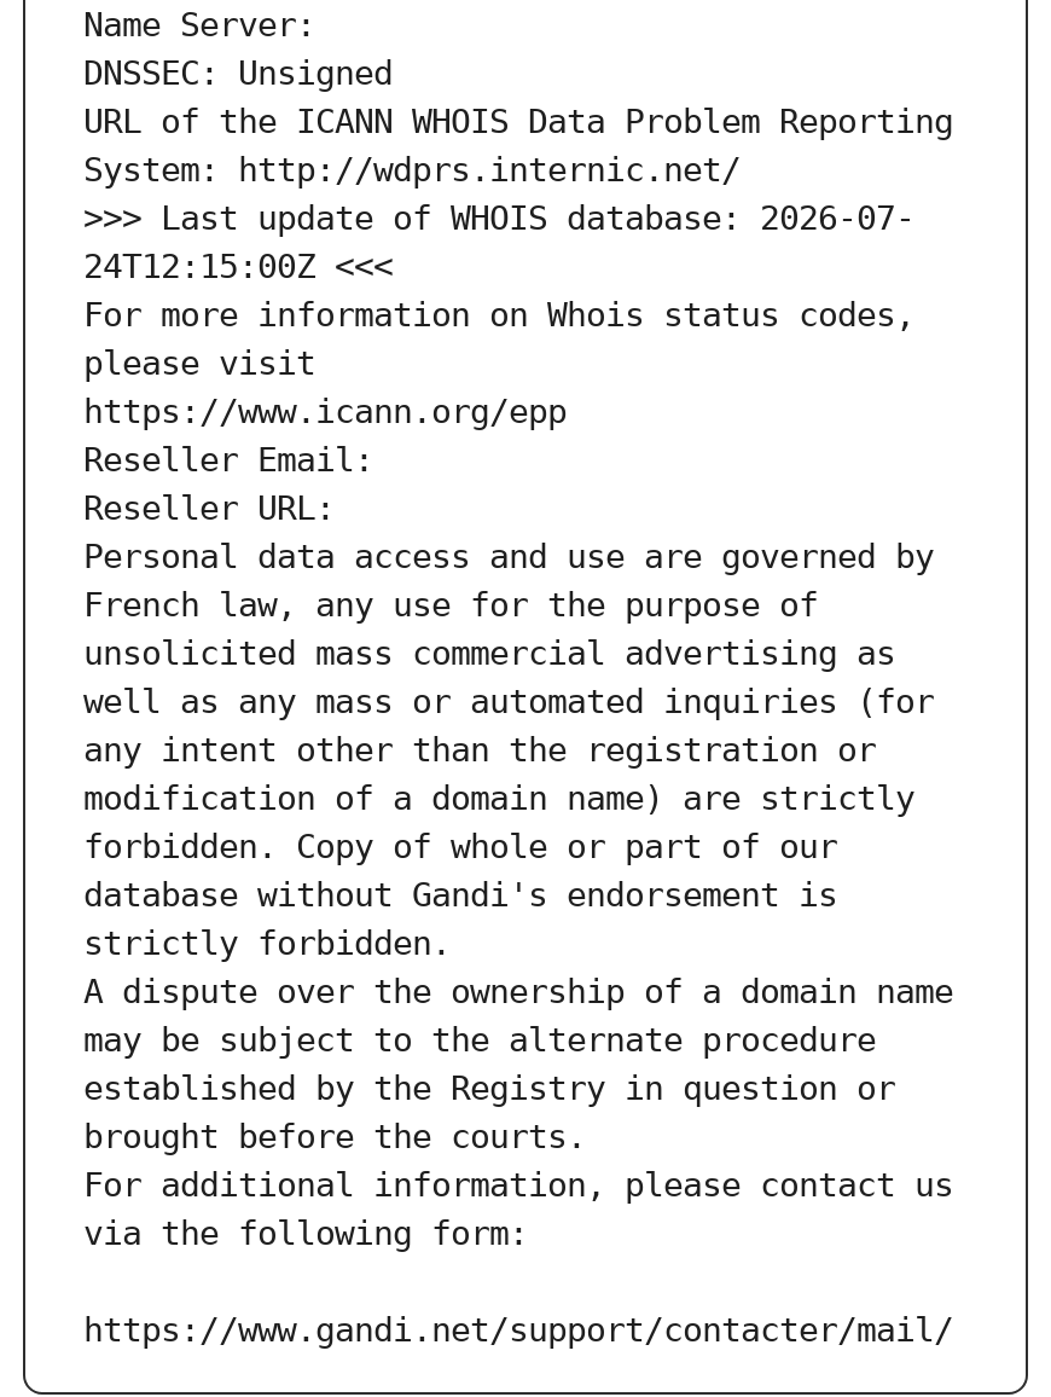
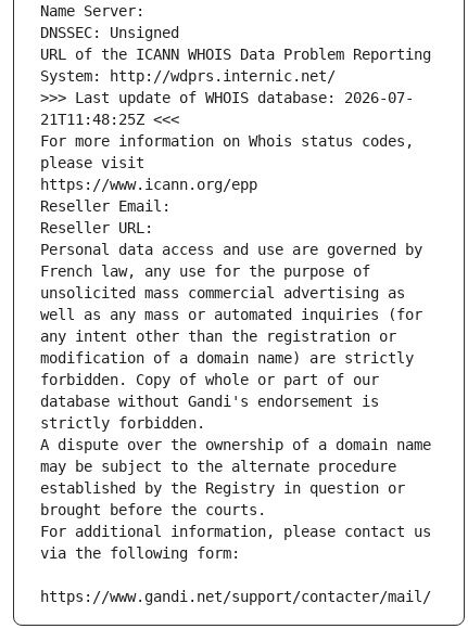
- 24T12:15:00Z <<<
+ 21T11:48:25Z <<<
